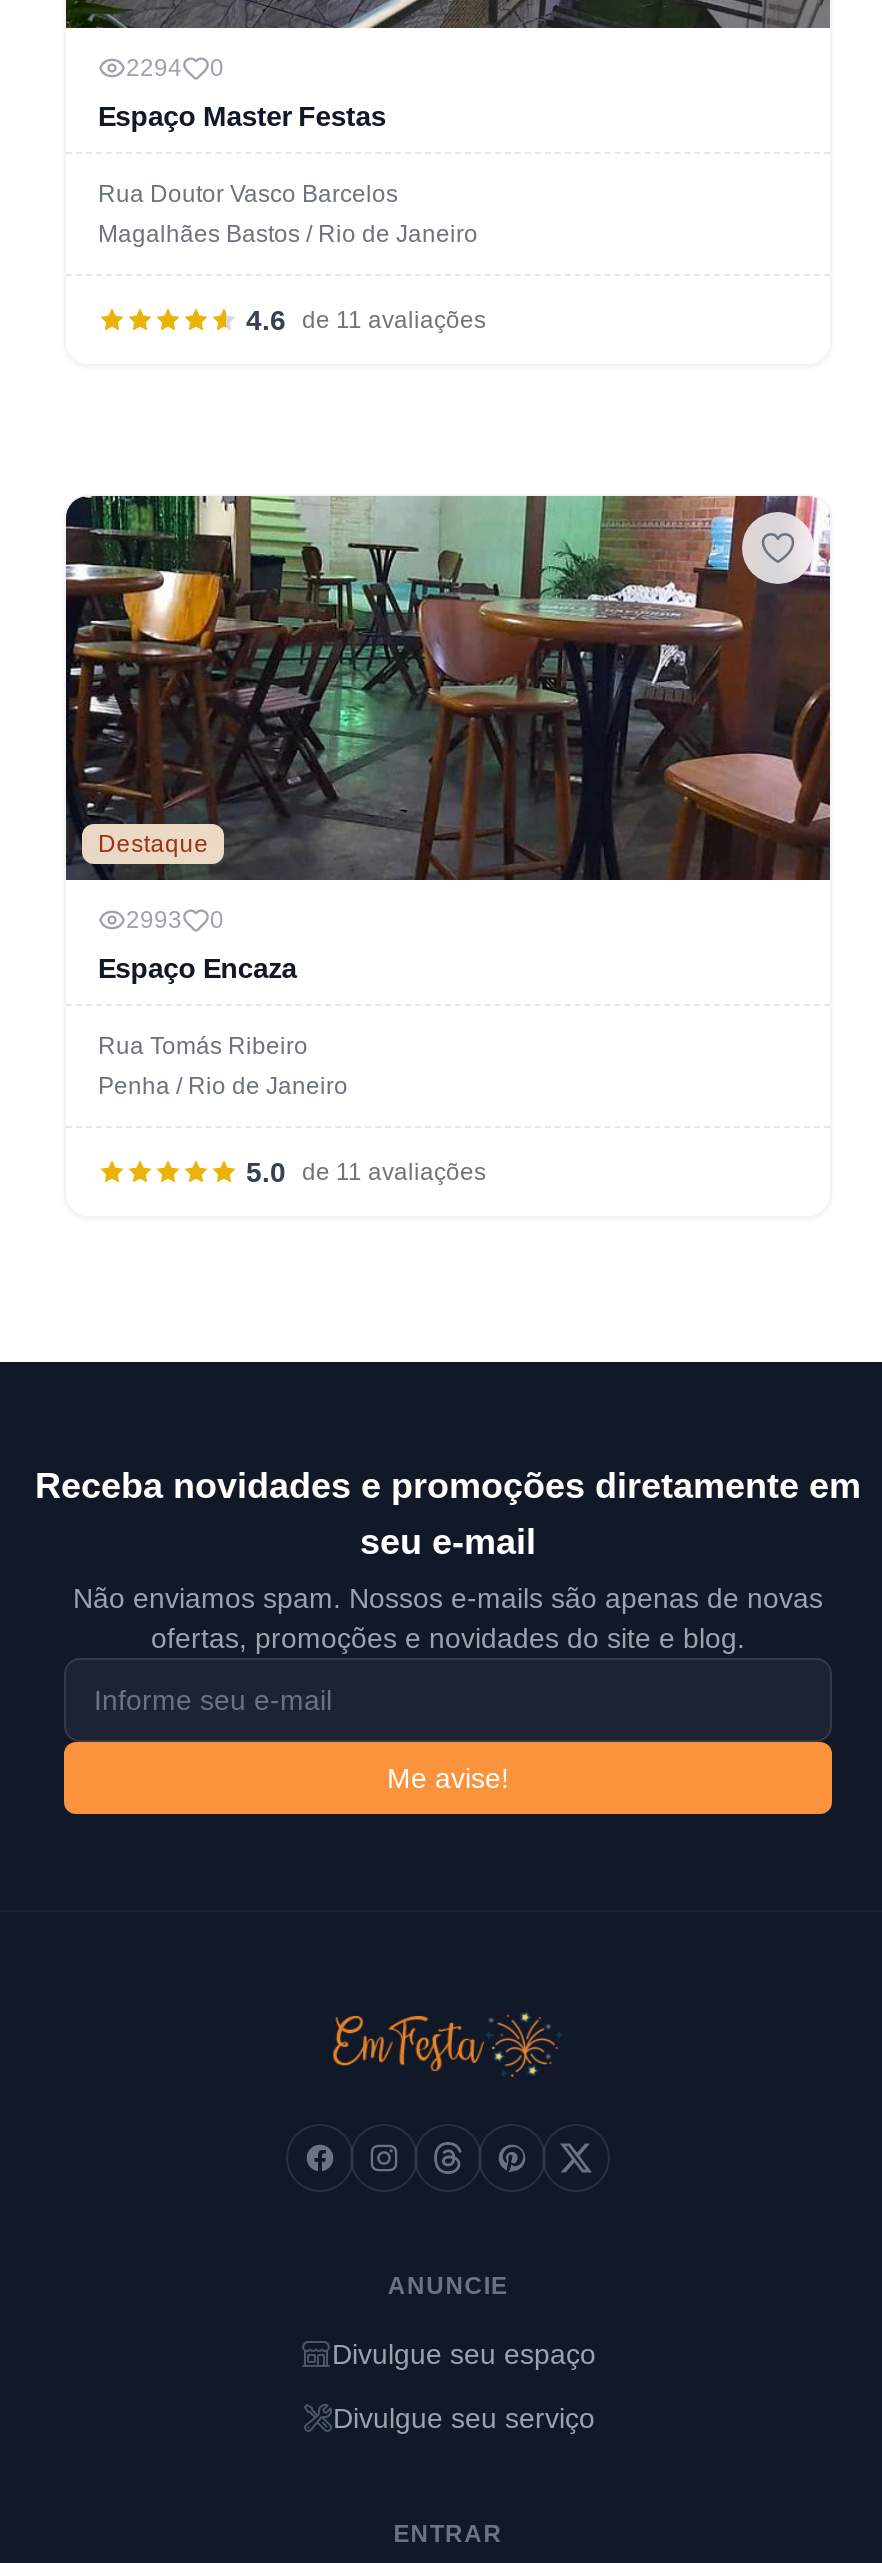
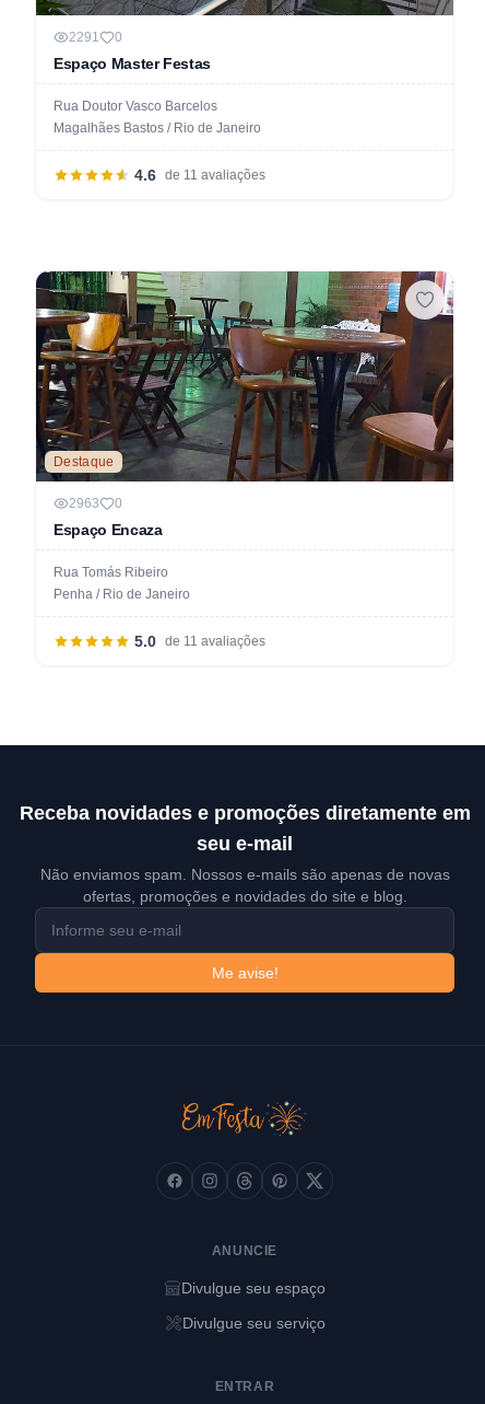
- 2294 0
+ 2291 0

- 2993 0
+ 2963 0
